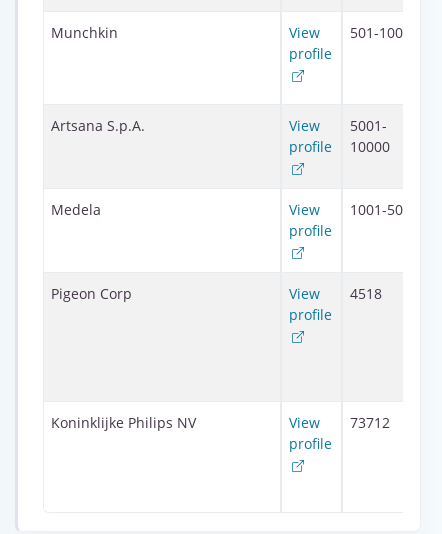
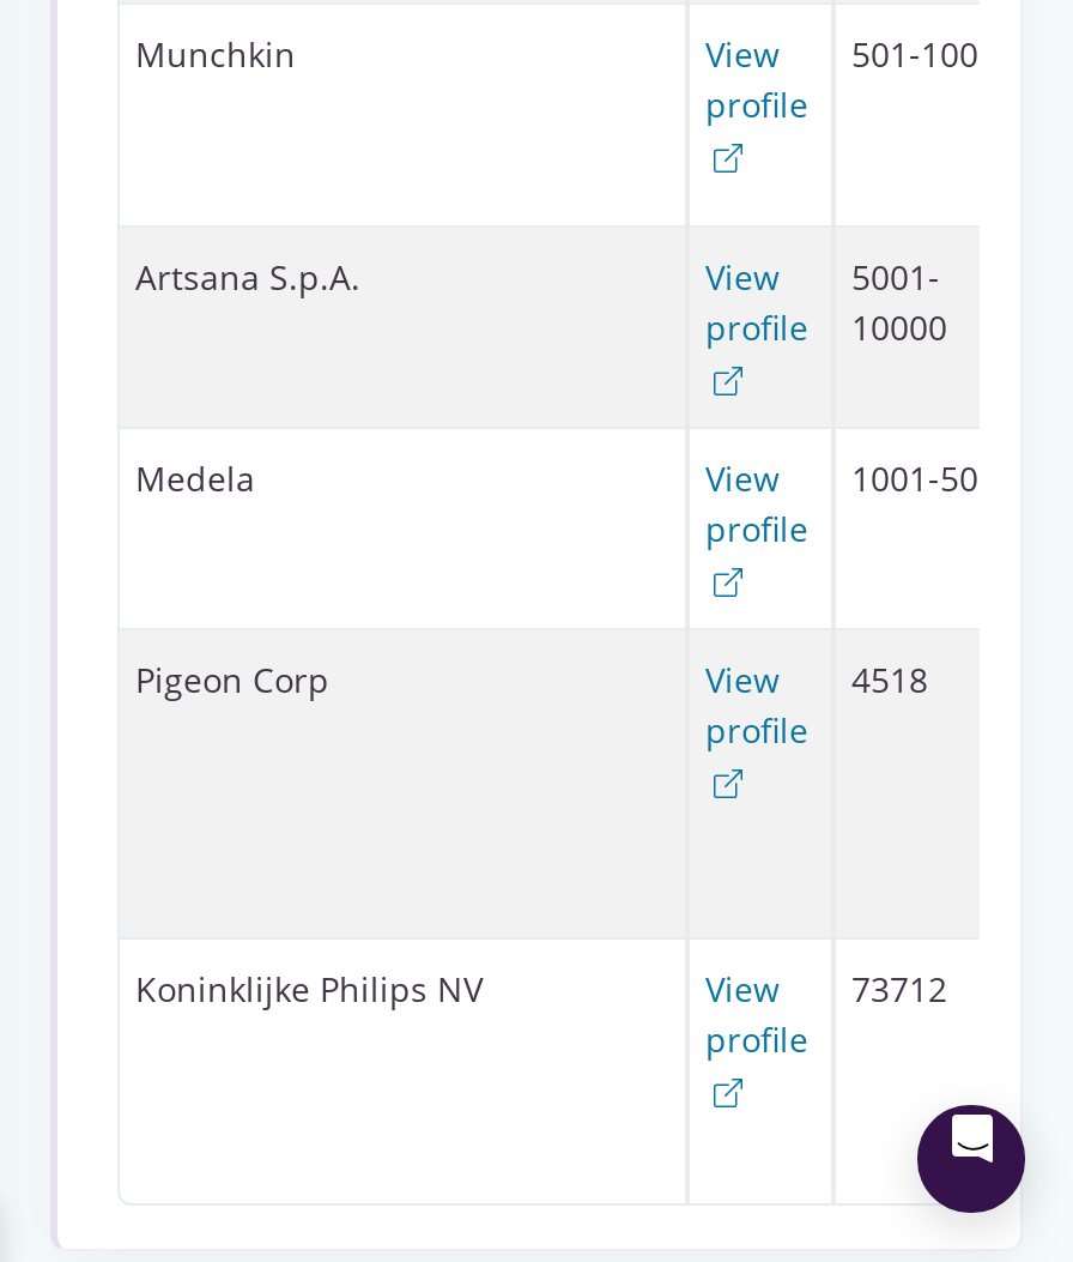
+ [image]
